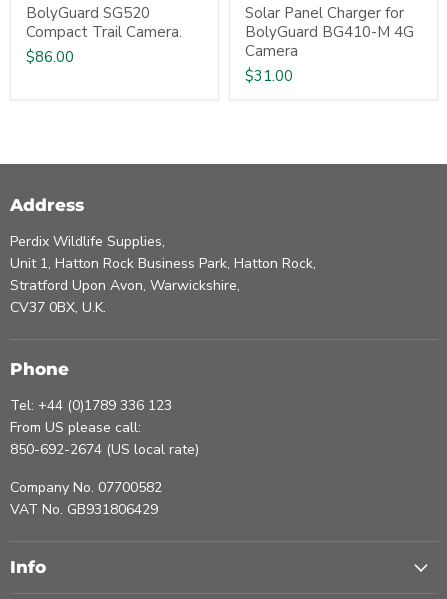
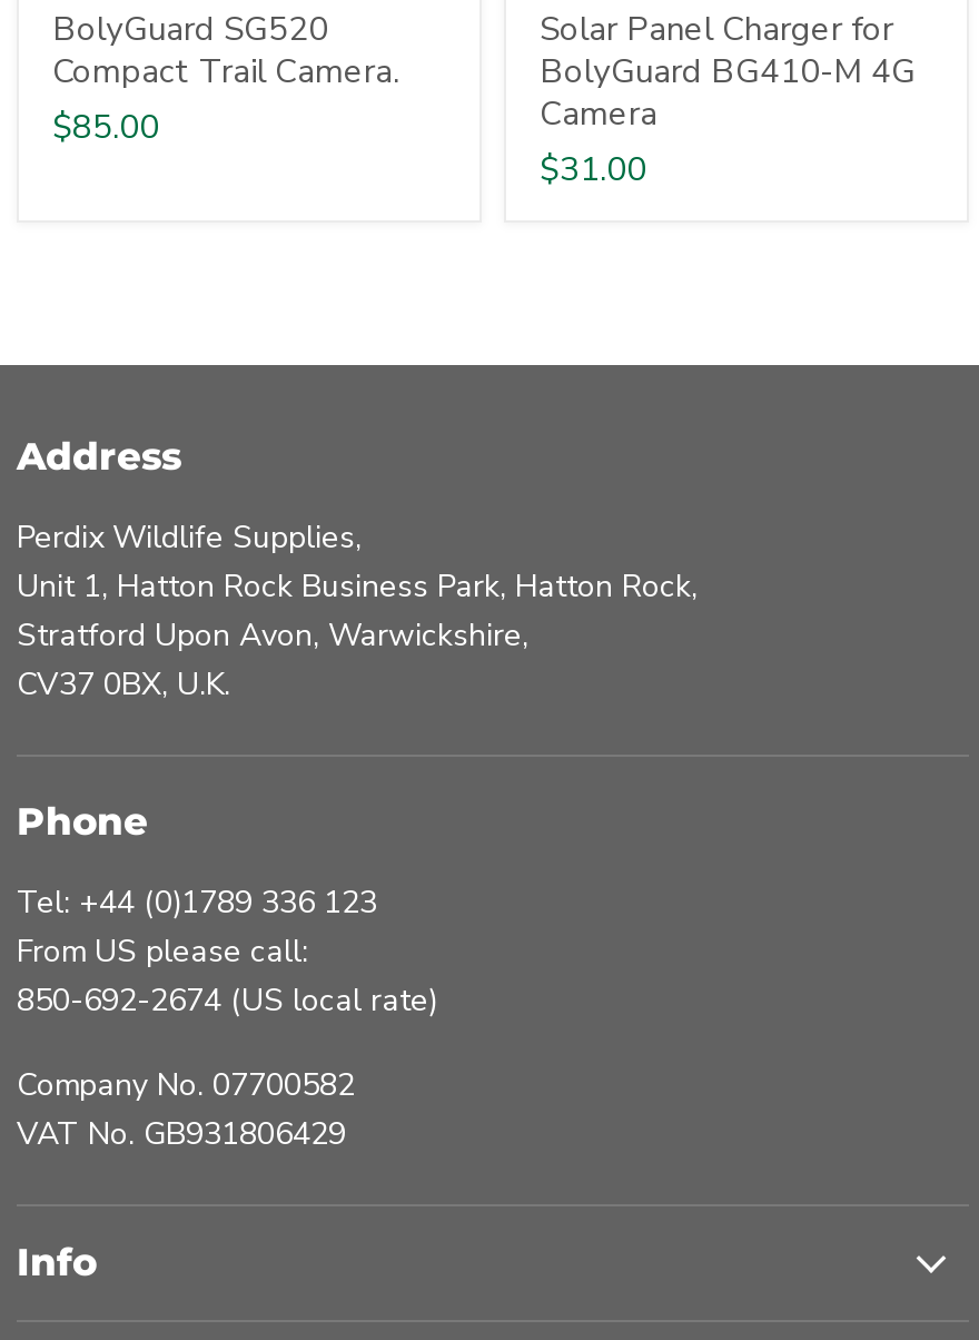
- $86.00
+ $85.00
